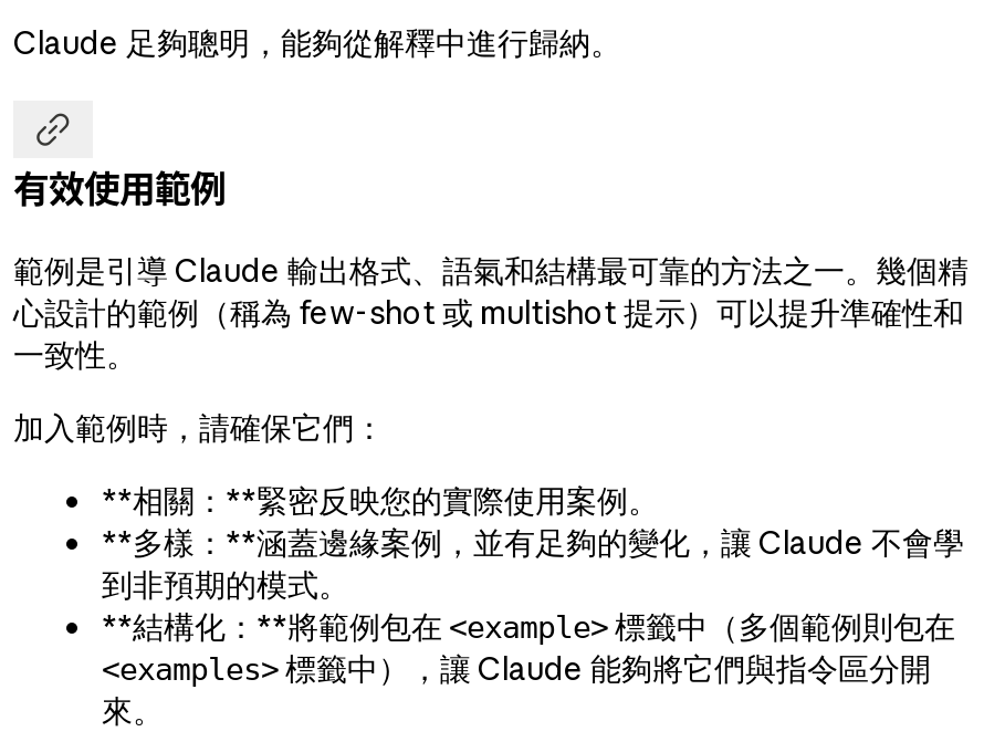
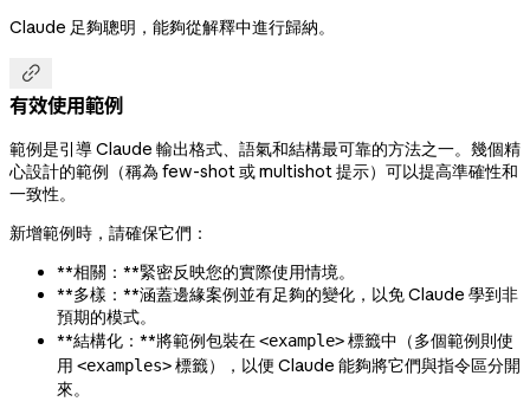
- 心設計的範例（稱為 few-shot 或 multishot 提示）可以提升準確性和
+ 心設計的範例（稱為 few-shot 或 multishot 提示）可以提高準確性和

- 加入範例時，請確保它們：
+ 新增範例時，請確保它們：

- **相關：**緊密反映您的實際使用案例。
- **多樣：**涵蓋邊緣案例，並有足夠的變化，讓 Claude 不會學
- 到非預期的模式。
- **結構化：**將範例包在<example>標籤中（多個範例則包在
- <examples>標籤中），讓 Claude 能夠將它們與指令區分開
+ **相關：**緊密反映您的實際使用情境。
+ **多樣：**涵蓋邊緣案例並有足夠的變化，以免 Claude 學到非
+ 預期的模式。
+ **結構化：**將範例包裝在<example>標籤中（多個範例則使
+ 用<examples>標籤），以便 Claude 能夠將它們與指令區分開
